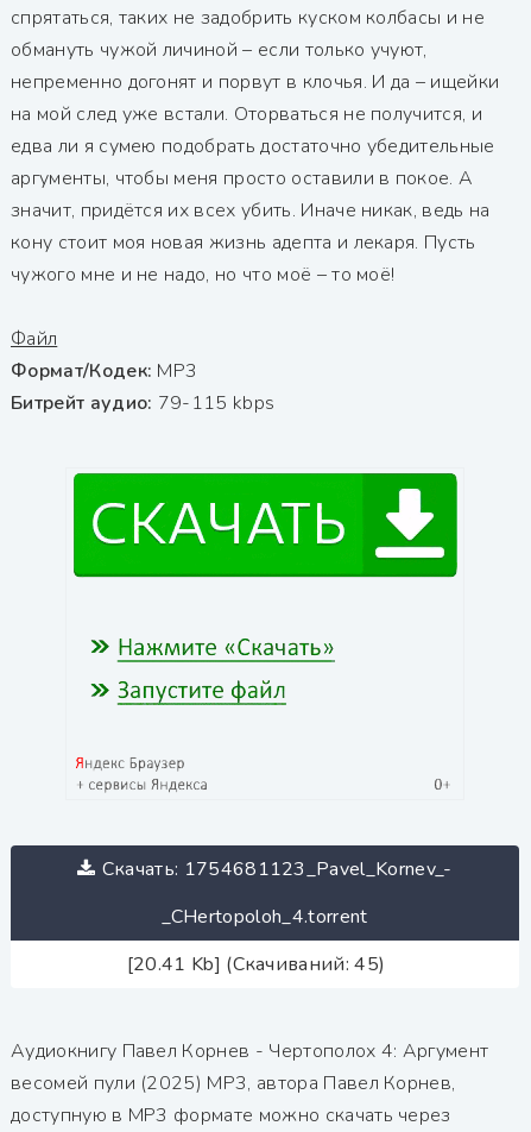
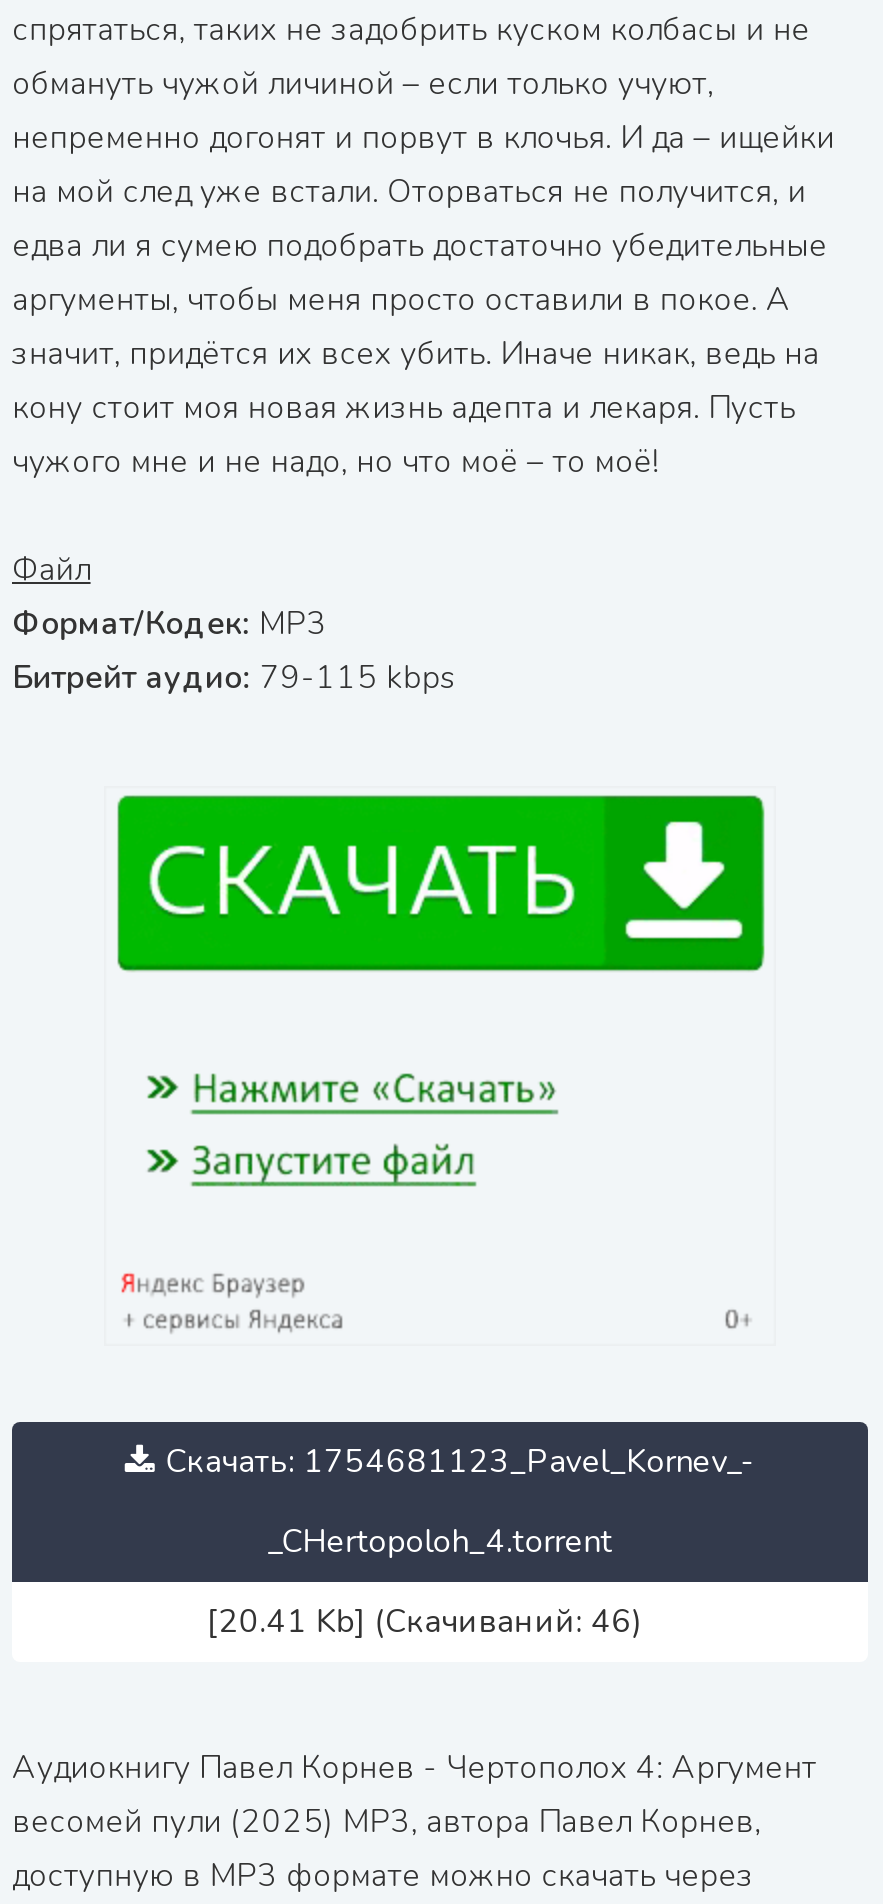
- [20.41 Kb] (Скачиваний: 45)
+ [20.41 Kb] (Скачиваний: 46)
